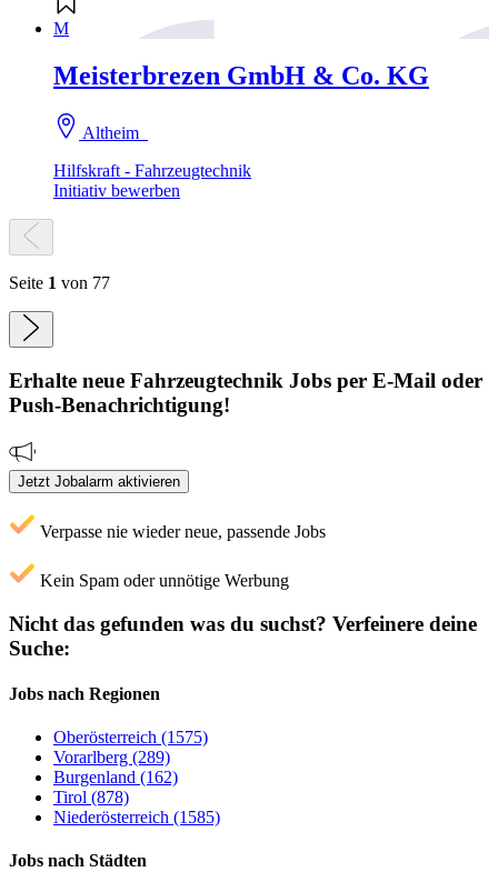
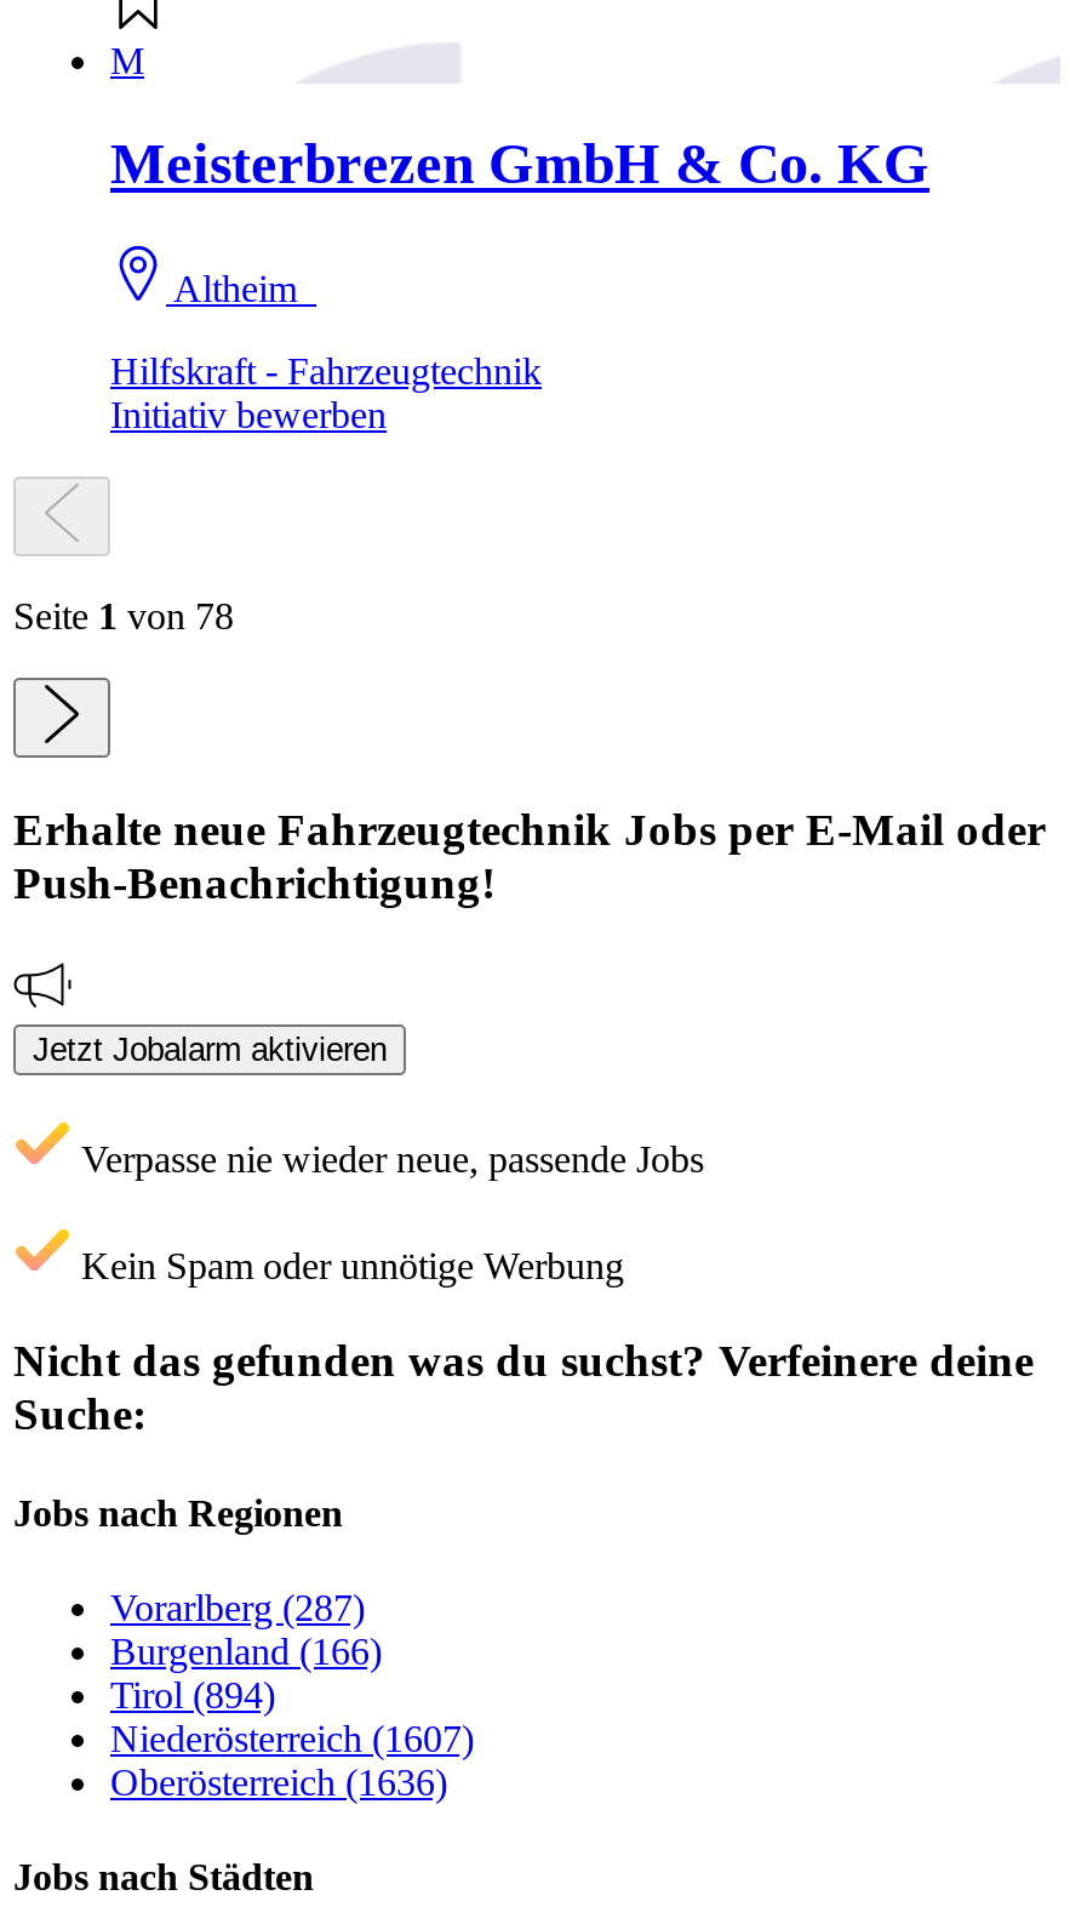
- Seite 1 von 77
+ Seite 1 von 78

- Oberösterreich (1575)
- Vorarlberg (289)
- Burgenland (162)
- Tirol (878)
- Niederösterreich (1585)
+ Vorarlberg (287)
+ Burgenland (166)
+ Tirol (894)
+ Niederösterreich (1607)
+ Oberösterreich (1636)
